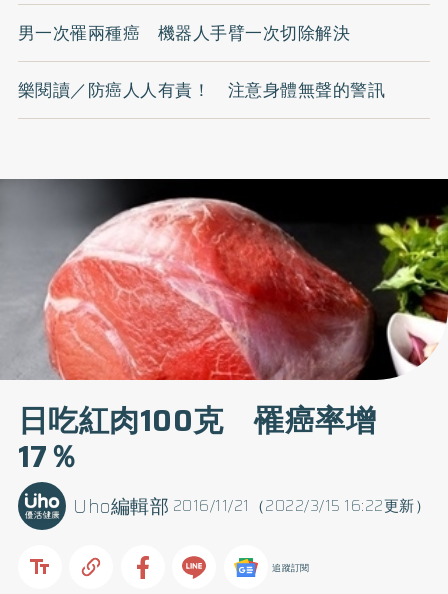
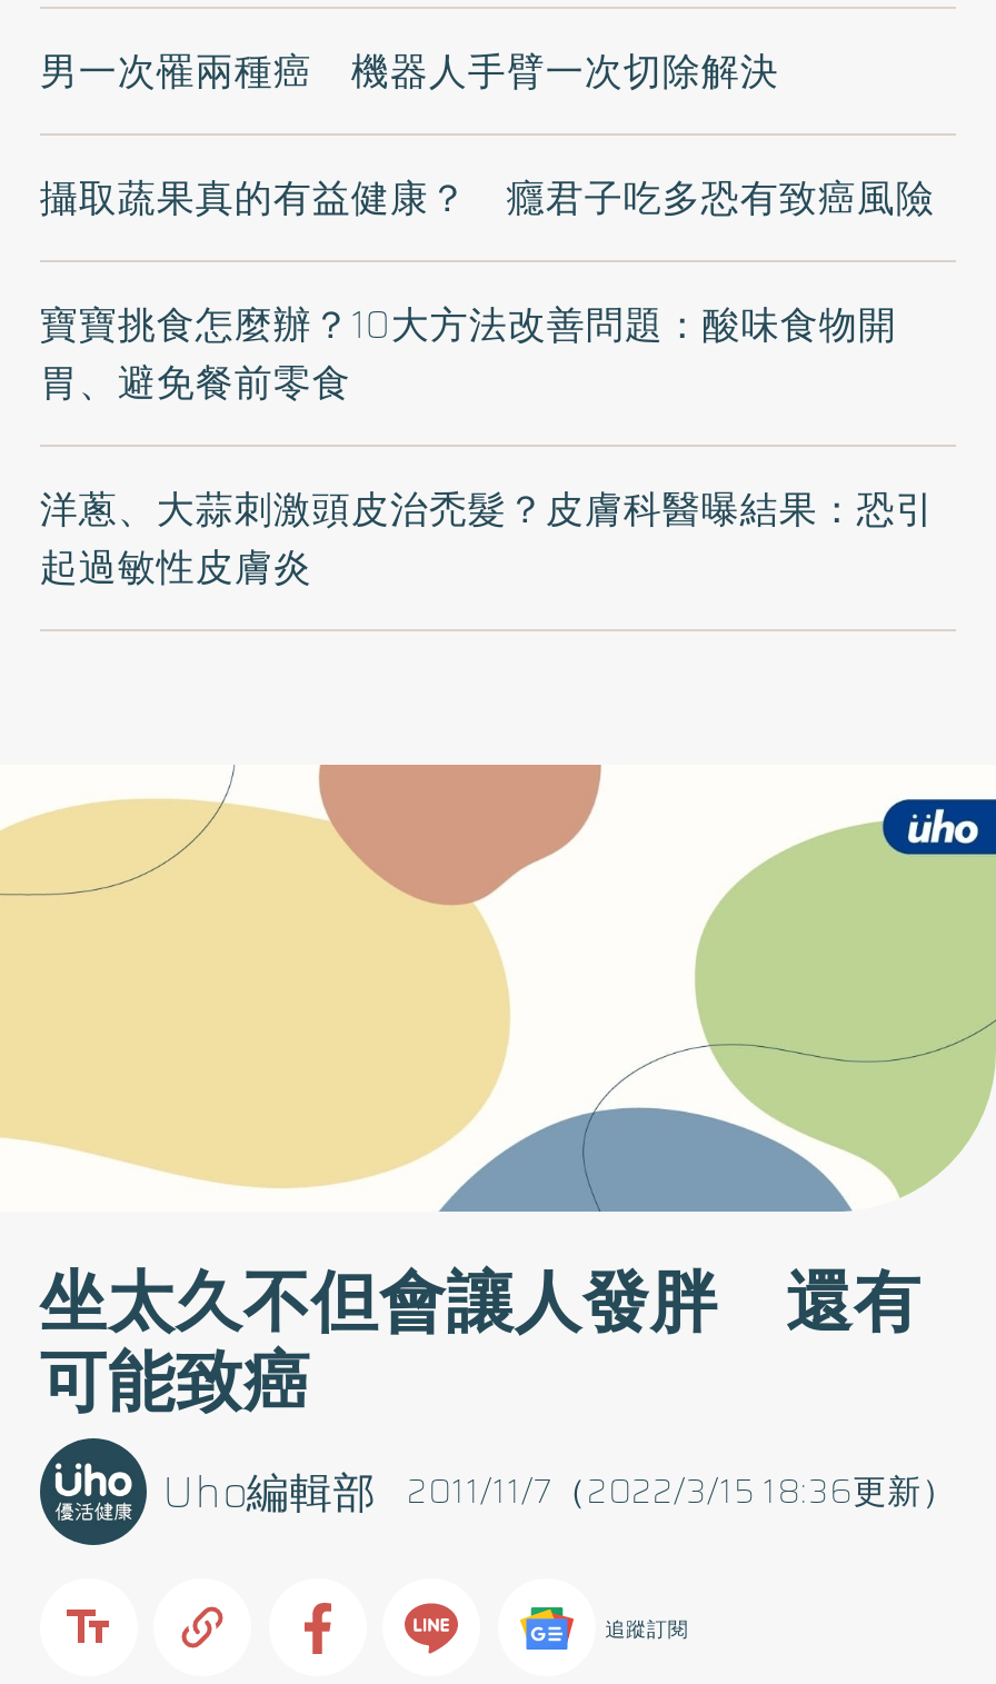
- 樂閱讀／防癌人人有責！ 注意身體無聲的警訊
+ 攝取蔬果真的有益健康？ 癮君子吃多恐有致癌風險
+ 寶寶挑食怎麼辦？10大方法改善問題：酸味食物開
+ 胃、避免餐前零食
+ 洋蔥、大蒜刺激頭皮治禿髮？皮膚科醫曝結果：恐引
+ 起過敏性皮膚炎

- [image]
- 日吃紅肉100克 罹癌率增
- 17％
- 2016/11/21（2022/3/15 16:22更新）
+ [image]
+ 坐太久不但會讓人發胖 還有
+ 可能致癌
+ 2011/11/7（2022/3/15 18:36更新）
